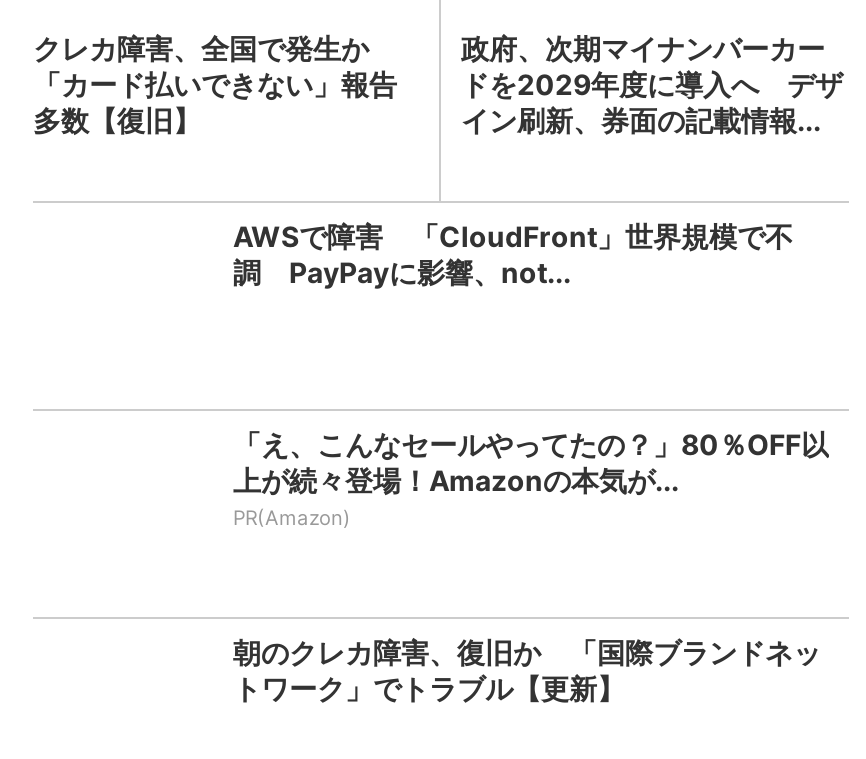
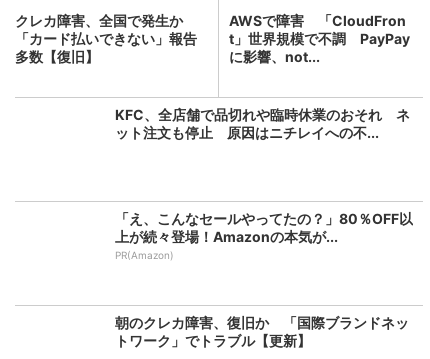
- 政府、次期マイナンバーカー
- ドを2029年度に導入へ デザ
- イン刷新、券面の記載情報...
+ AWSで障害 「CloudFron
+ t」世界規模で不調 PayPay
+ に影響、not...

- AWSで障害 「CloudFront」世界規模で不
- 調 PayPayに影響、not...
+ KFC、全店舗で品切れや臨時休業のおそれ ネ
+ ット注文も停止 原因はニチレイへの不...
